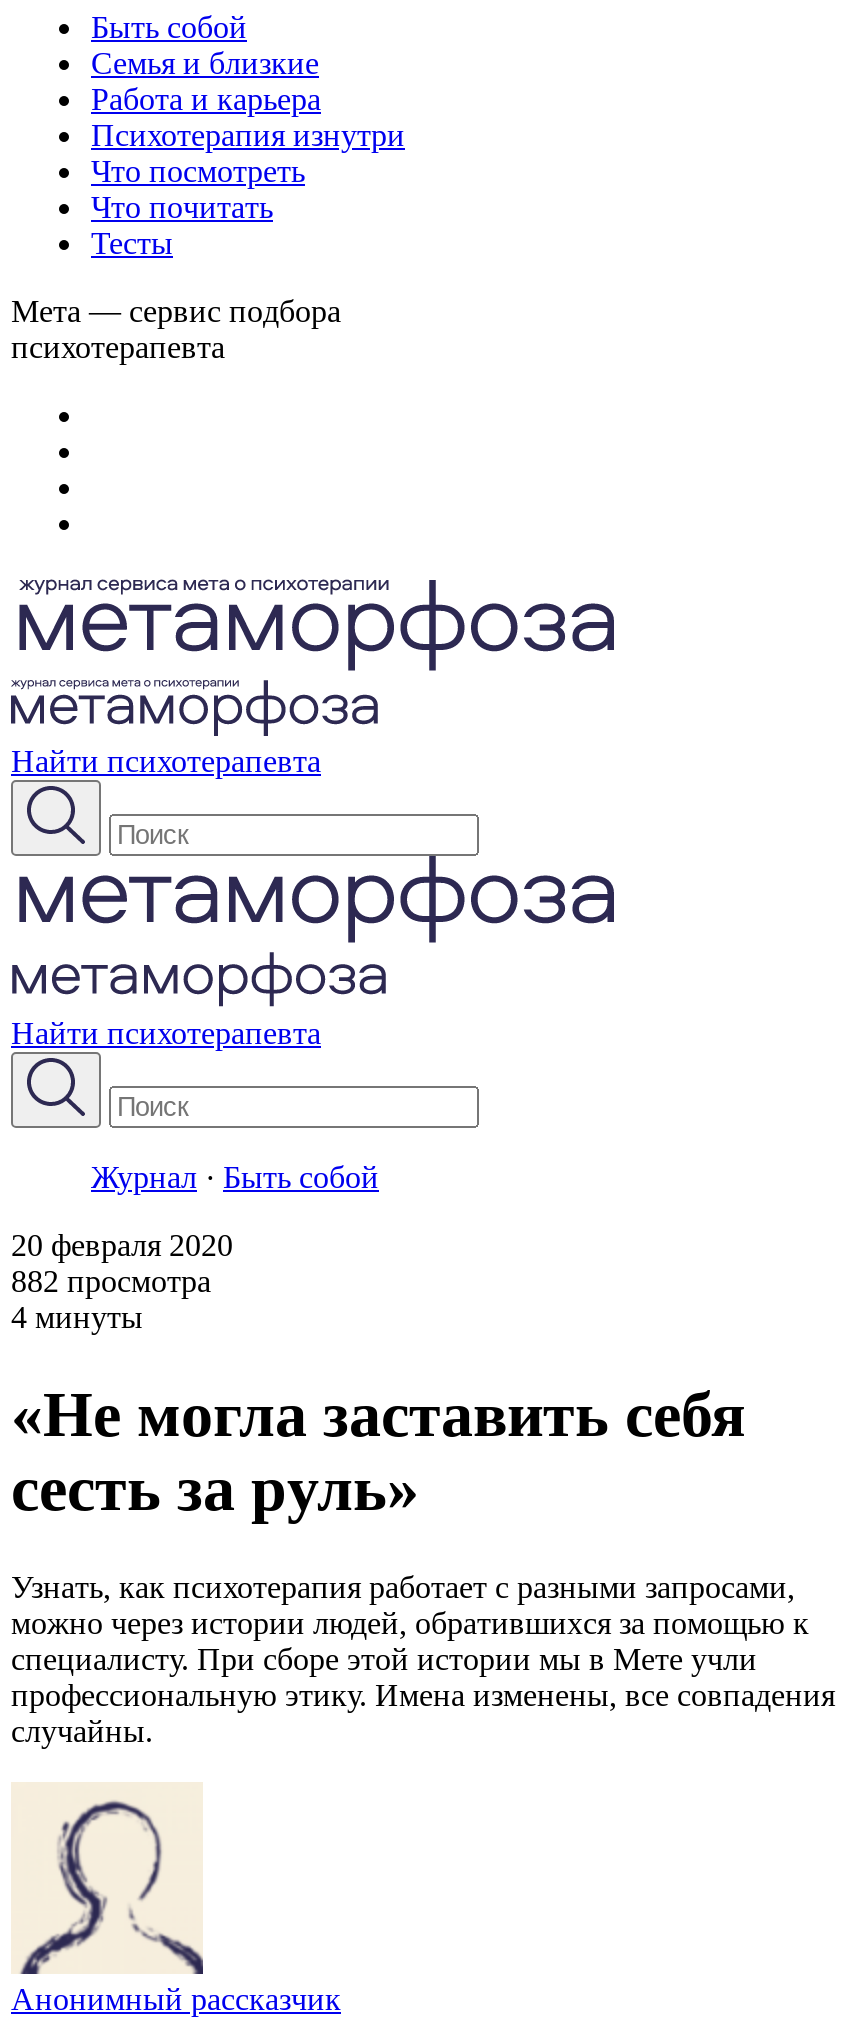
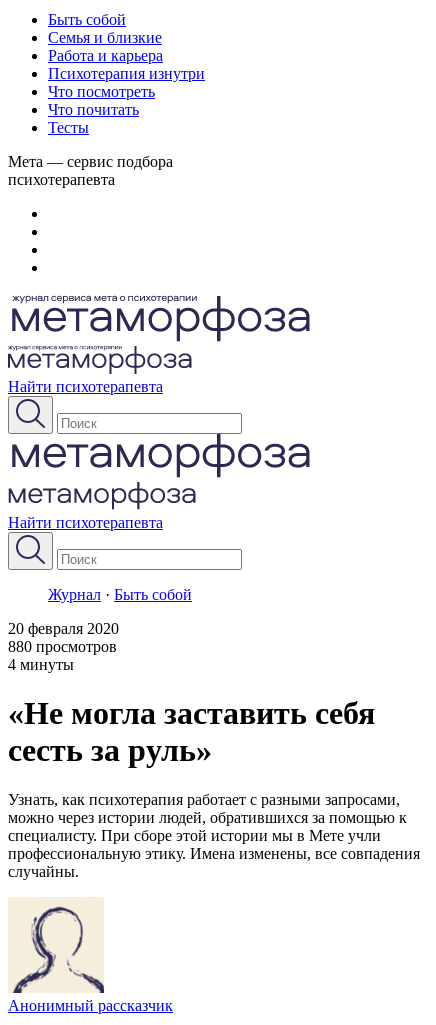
- 882 просмотра
+ 880 просмотров
